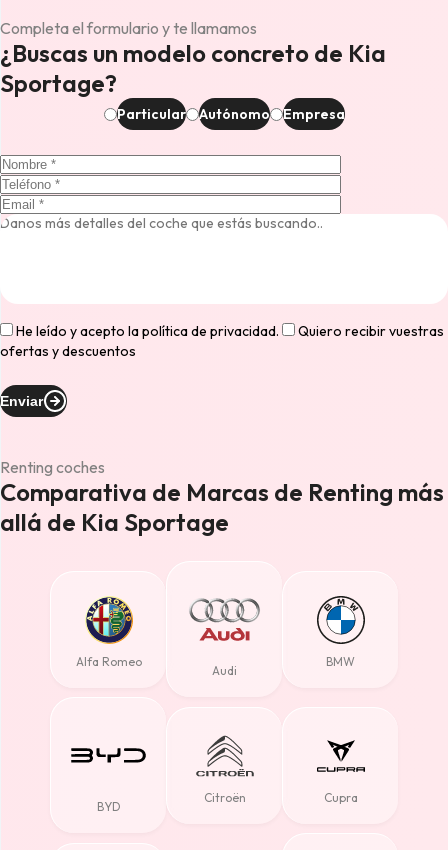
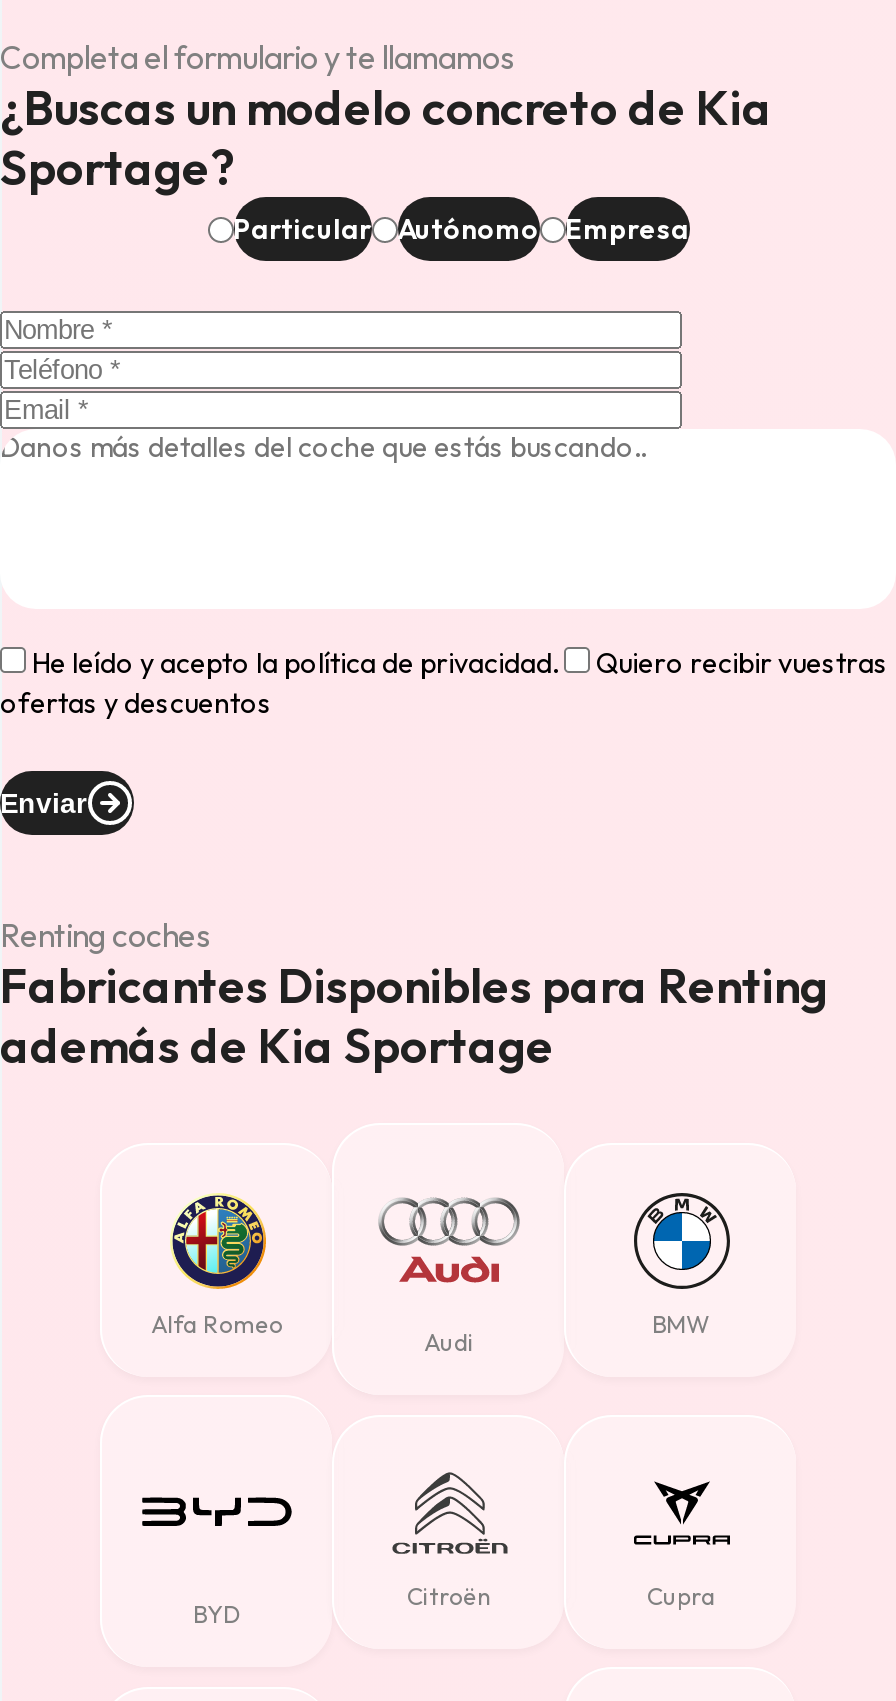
- Comparativa de Marcas de Renting más
- allá de Kia Sportage
+ Fabricantes Disponibles para Renting
+ además de Kia Sportage
